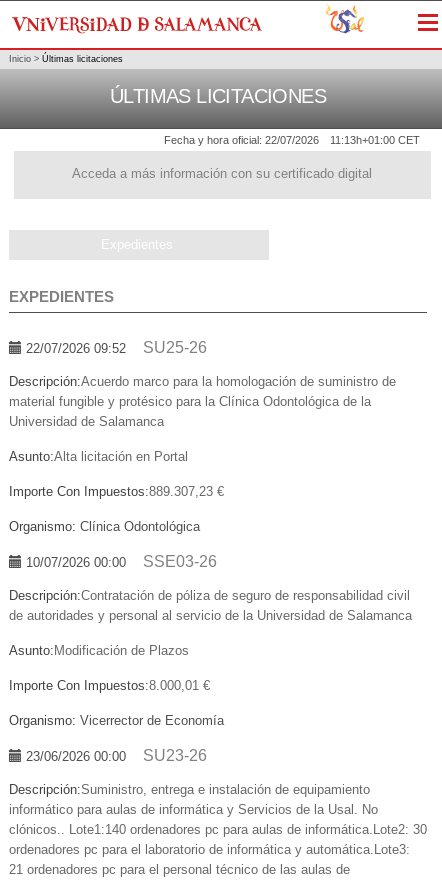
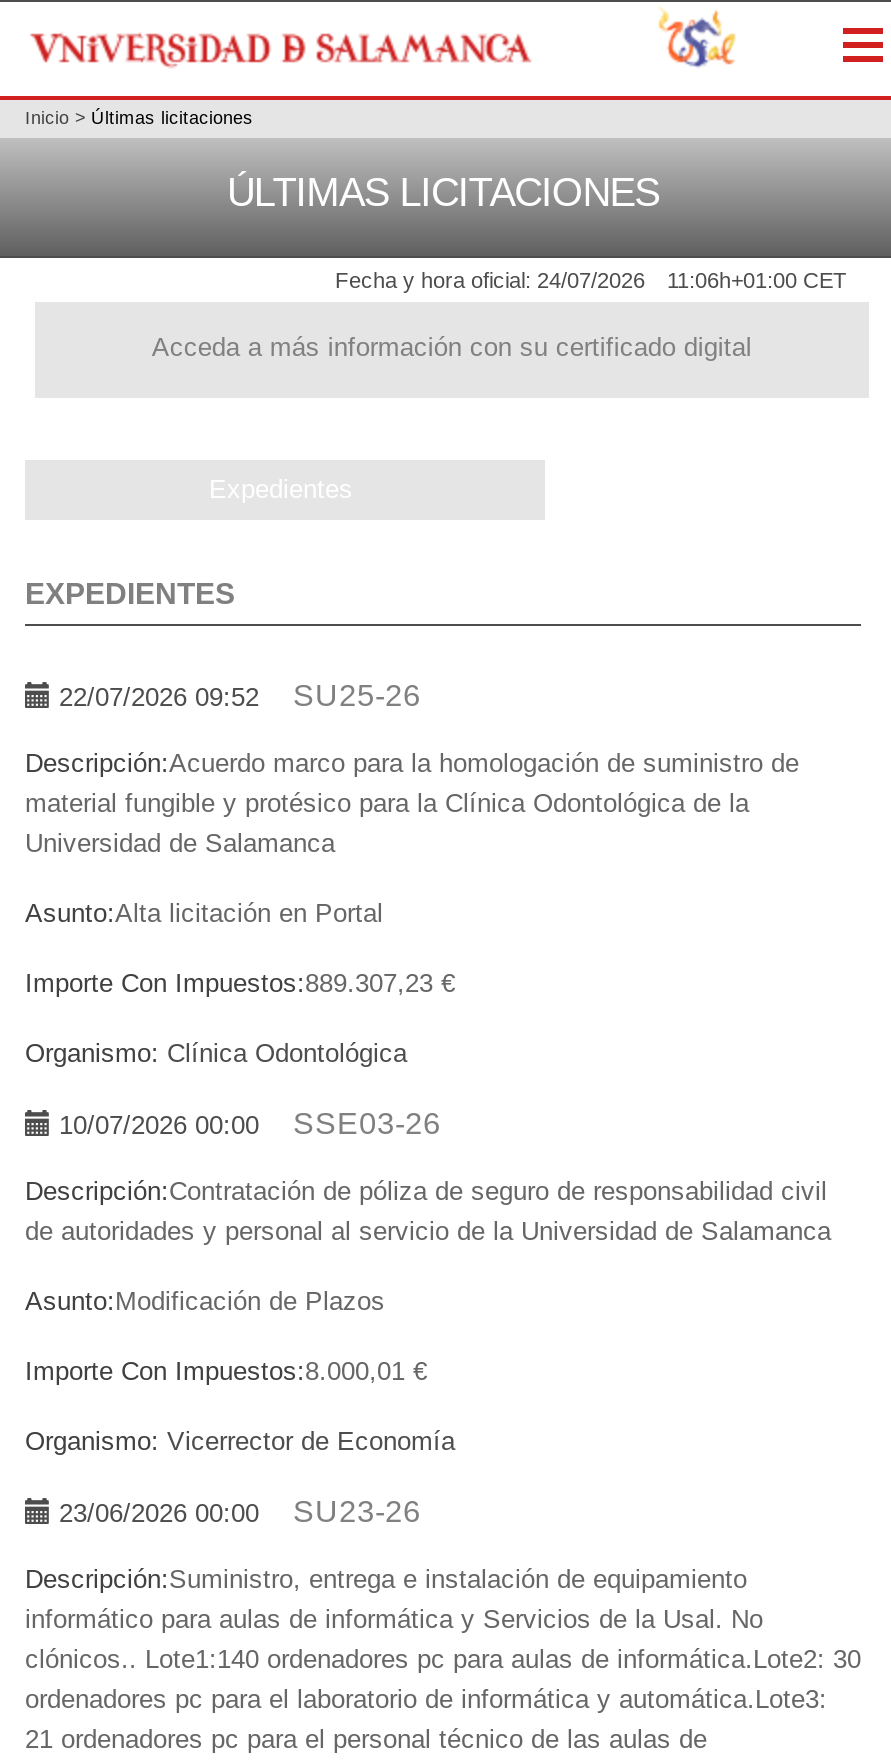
- Fecha y hora oficial: 22/07/2026
+ Fecha y hora oficial: 24/07/2026

- 11:13h+01:00 CET
+ 11:06h+01:00 CET
